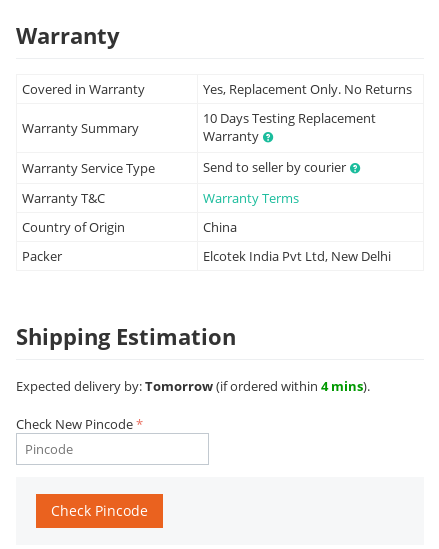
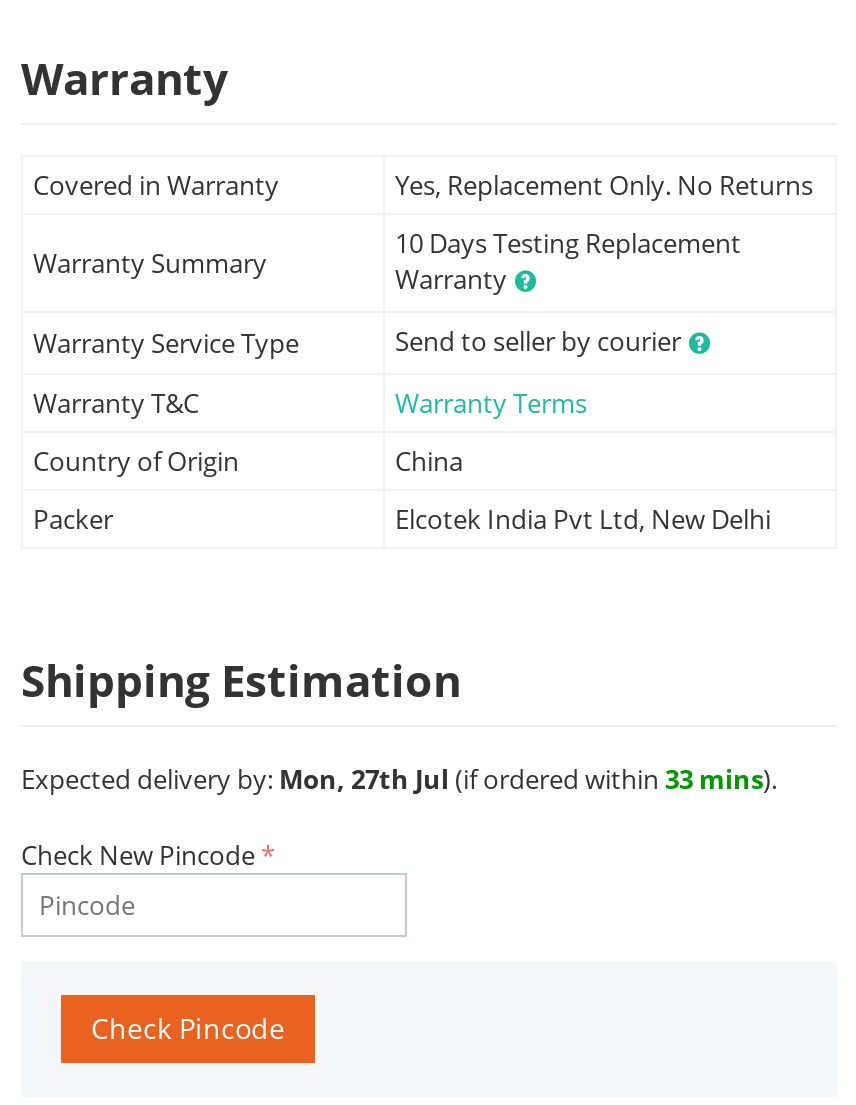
- Expected delivery by: Tomorrow (if ordered within 4 mins).
+ Expected delivery by: Mon, 27th Jul (if ordered within 33 mins).
